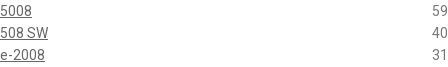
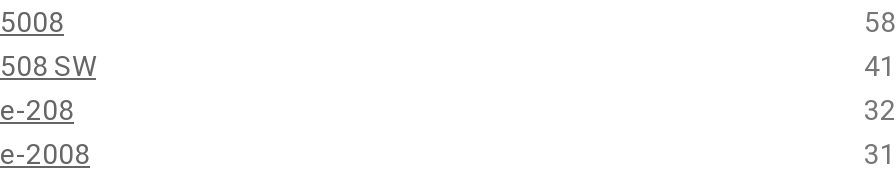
- 59
+ 58

- 40
+ 41
+ e-208
+ 32
